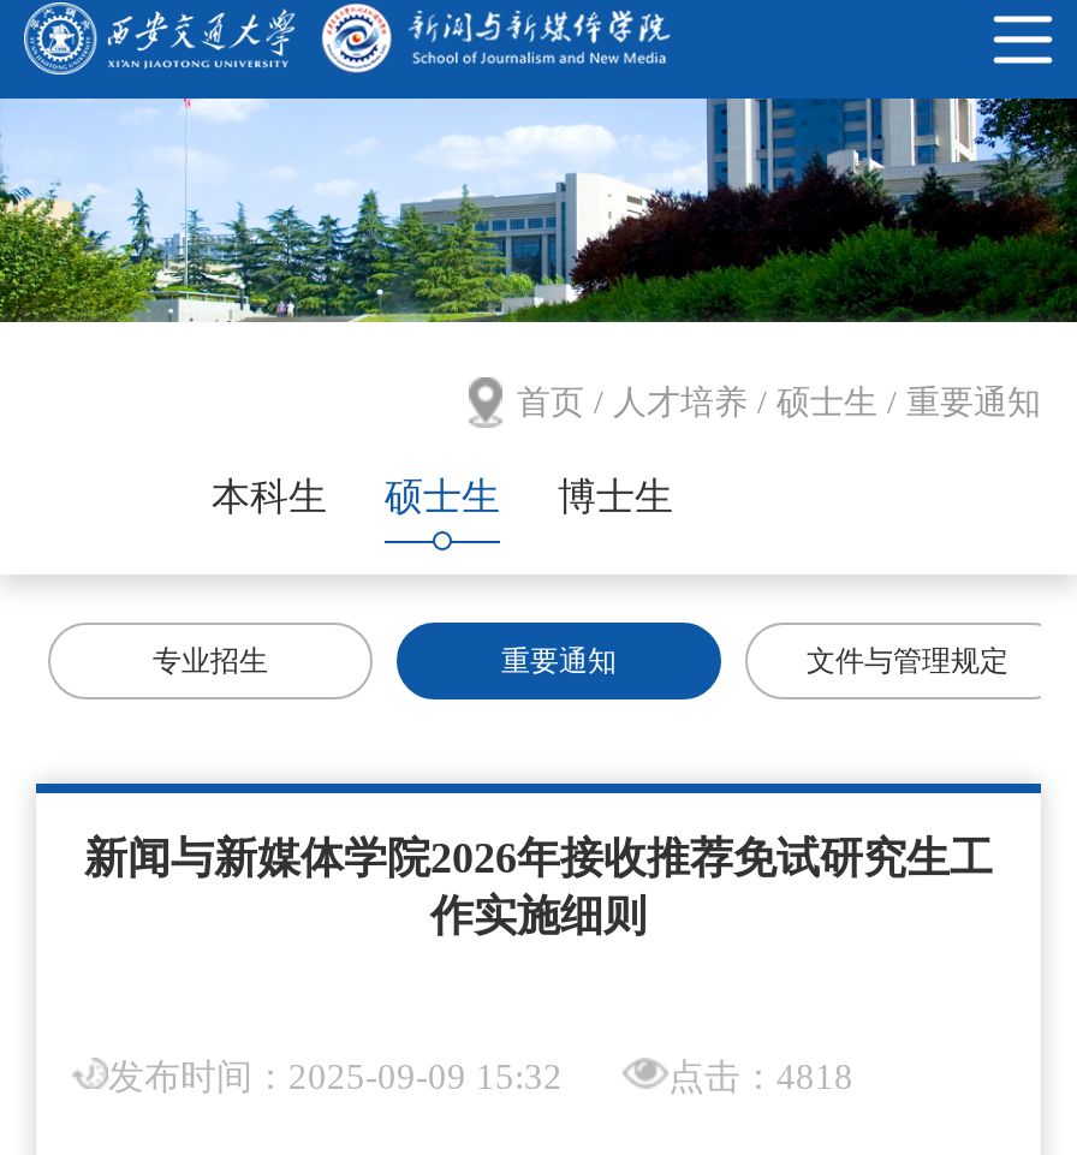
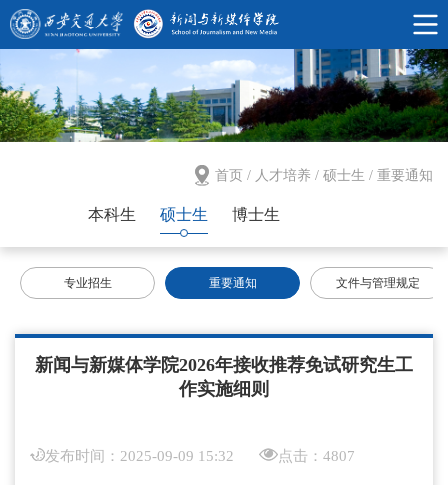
- 点击：4818
+ 点击：4807
